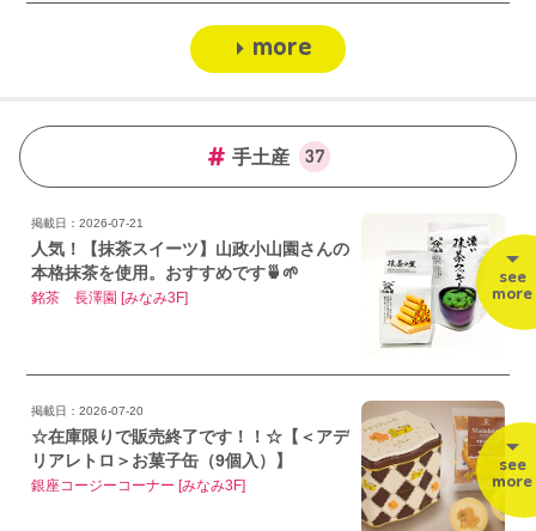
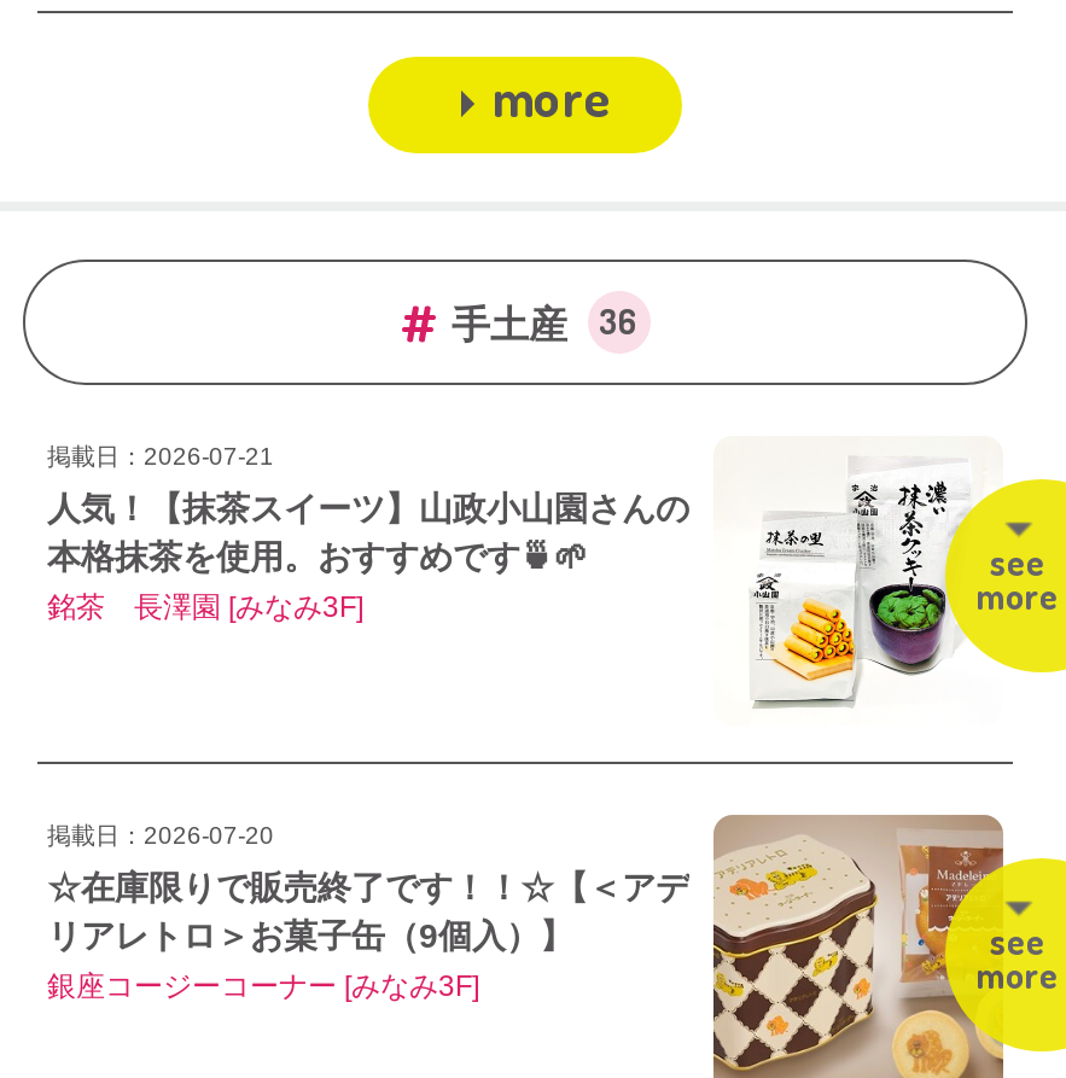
- 手土産 37
+ 手土産 36
